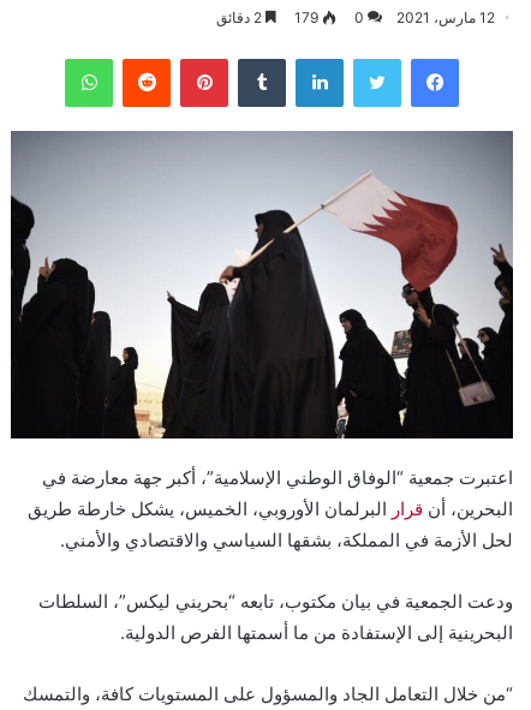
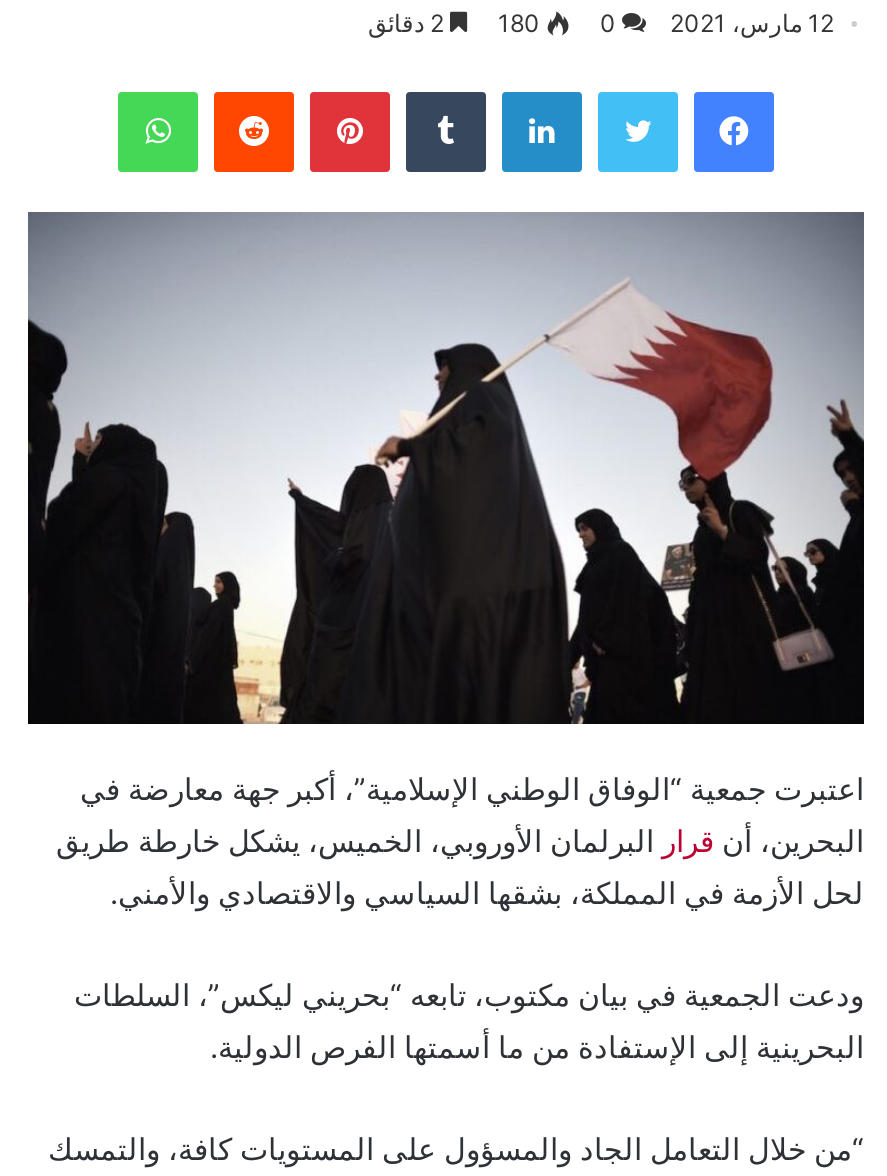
- 179
+ 180
